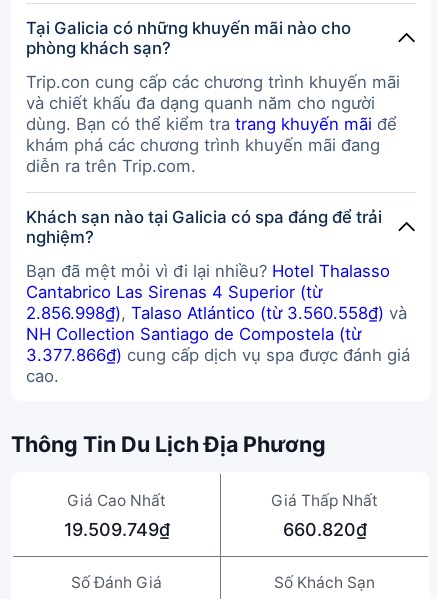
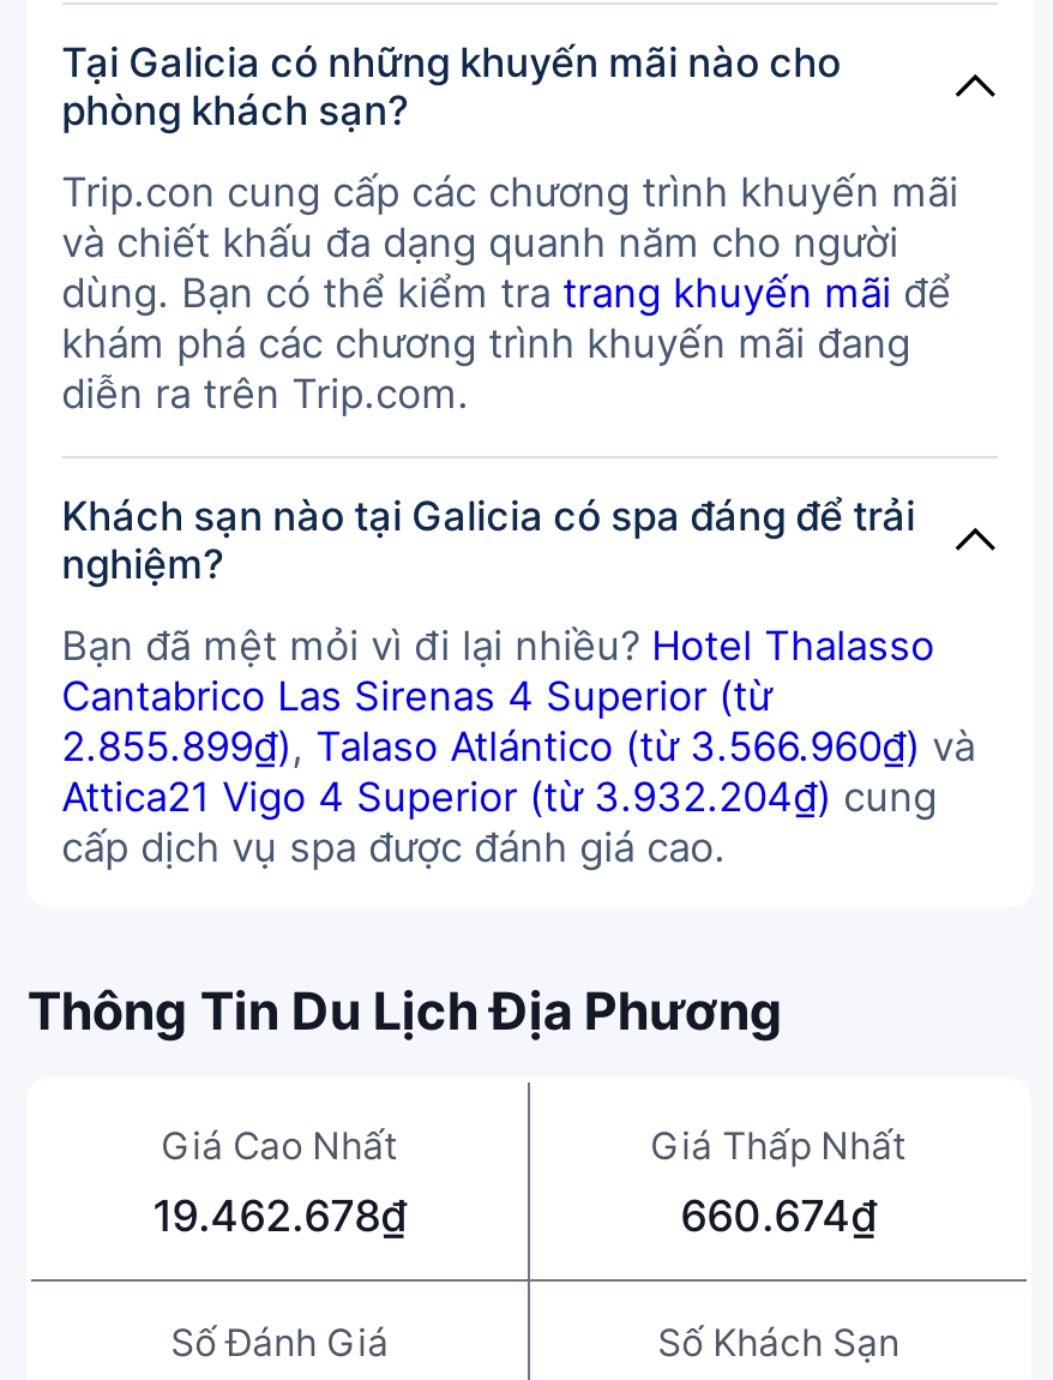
- 2.856.998₫), Talaso Atlántico (từ 3.560.558₫) và
- NH Collection Santiago de Compostela (từ
- 3.377.866₫) cung cấp dịch vụ spa được đánh giá
- cao.
+ 2.855.899₫), Talaso Atlántico (từ 3.566.960₫) và
+ Attica21 Vigo 4 Superior (từ 3.932.204₫) cung
+ cấp dịch vụ spa được đánh giá cao.

- 19.509.749₫
+ 19.462.678₫

- 660.820₫
+ 660.674₫
